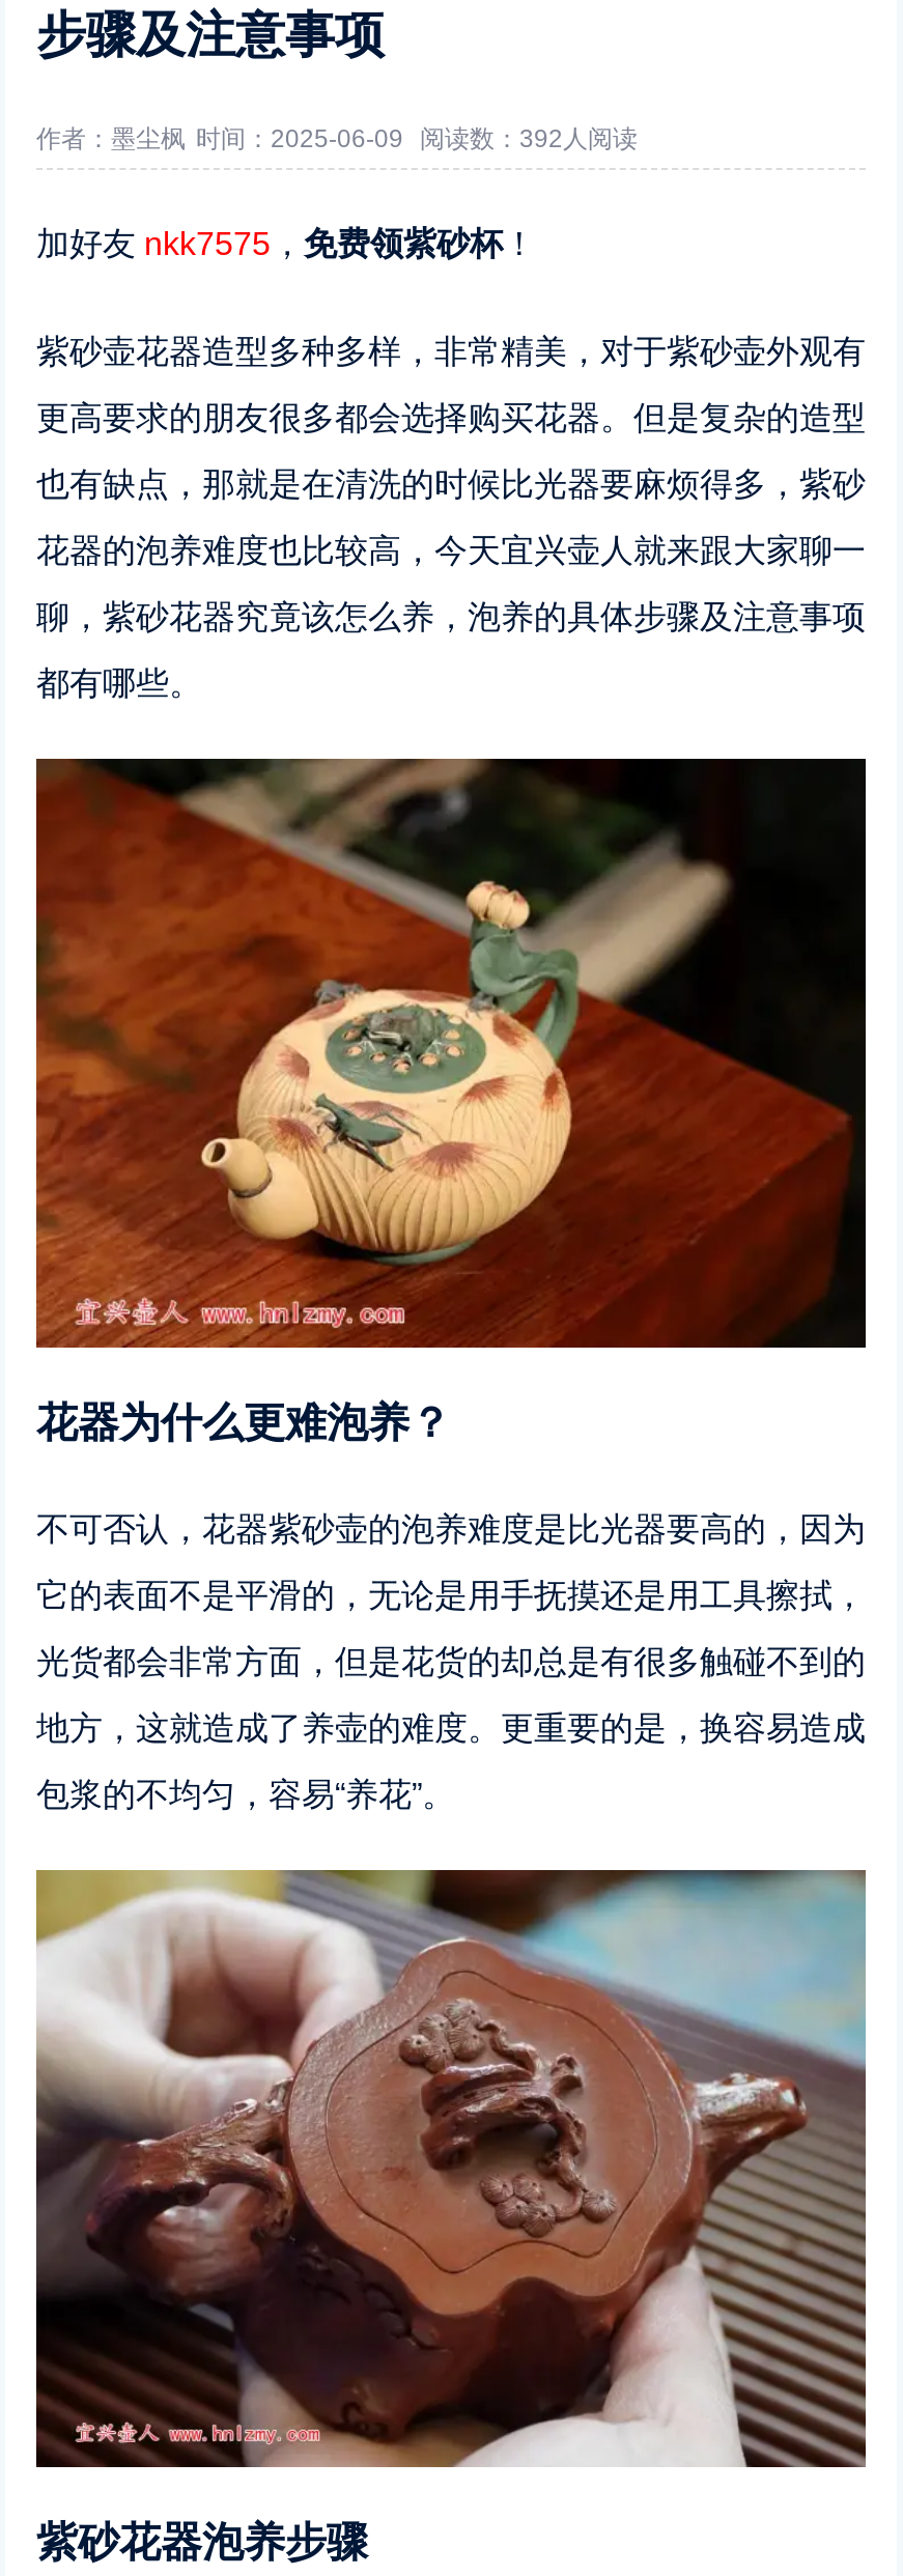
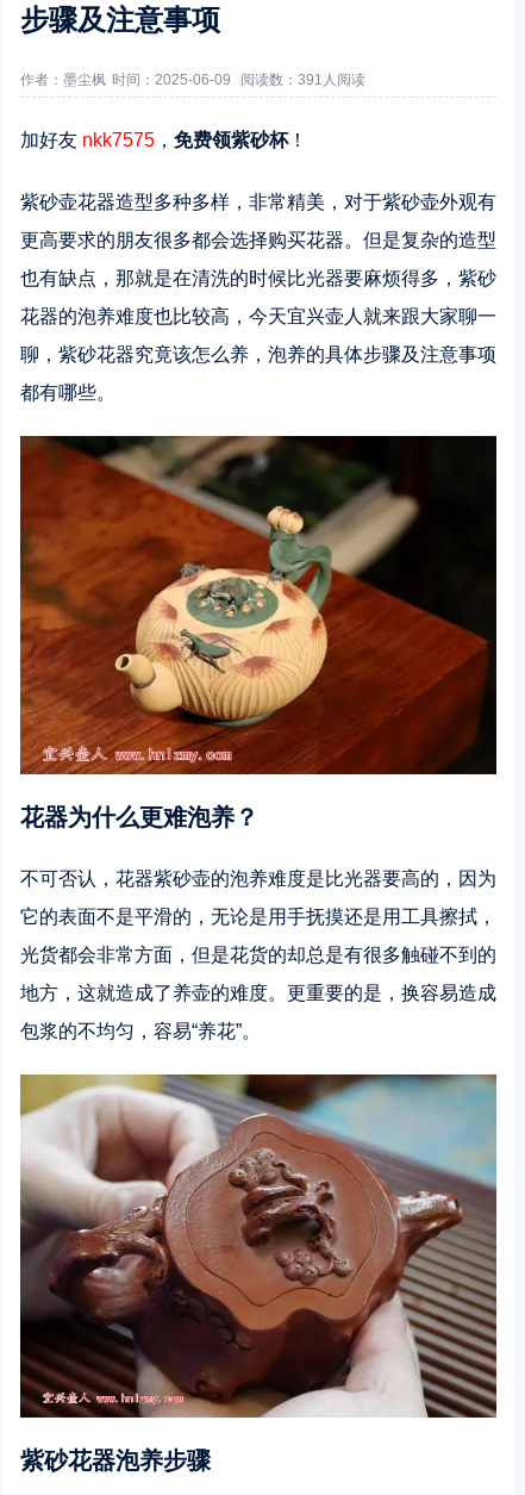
- 作者：墨尘枫 时间：2025-06-09 阅读数：392人阅读
+ 作者：墨尘枫 时间：2025-06-09 阅读数：391人阅读
